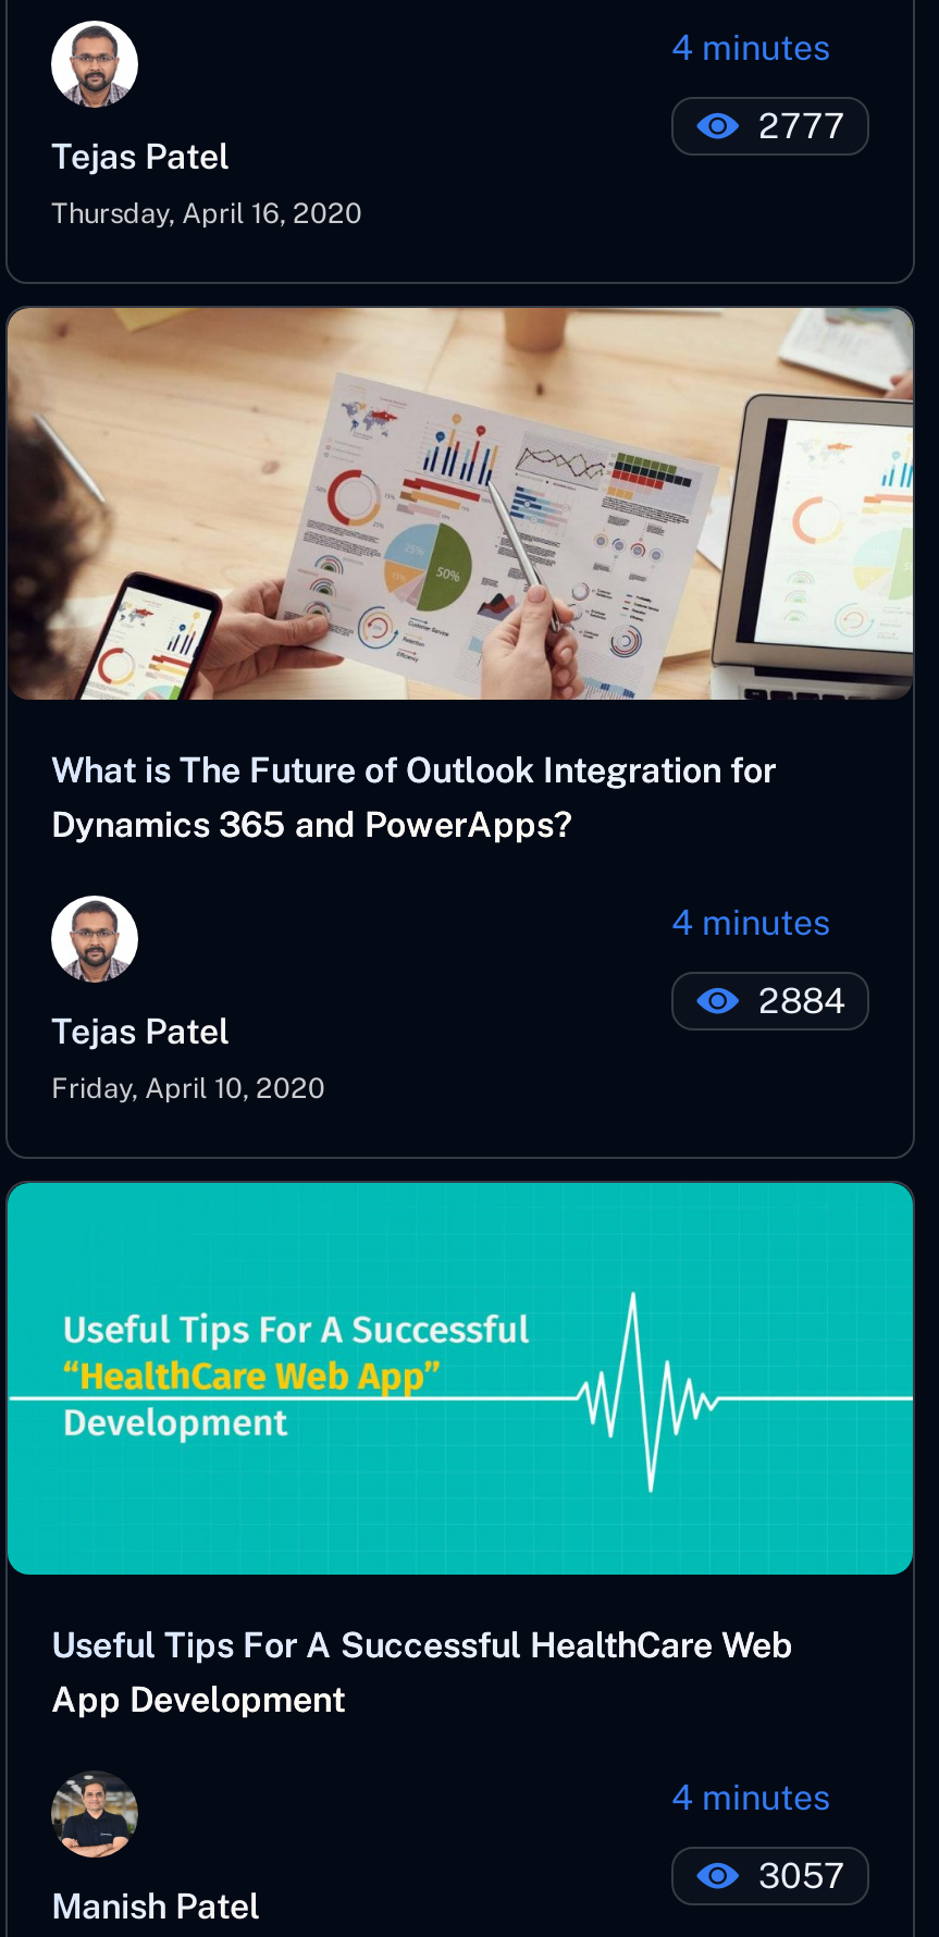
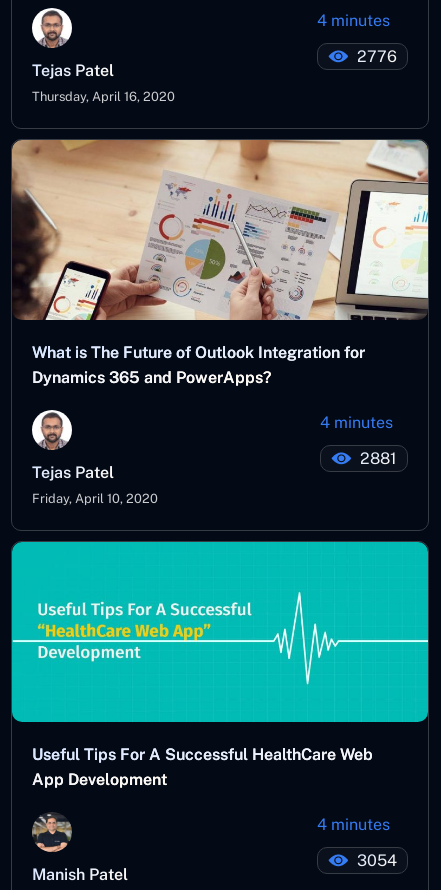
- 2777
+ 2776

- 2884
+ 2881

- 3057
+ 3054
